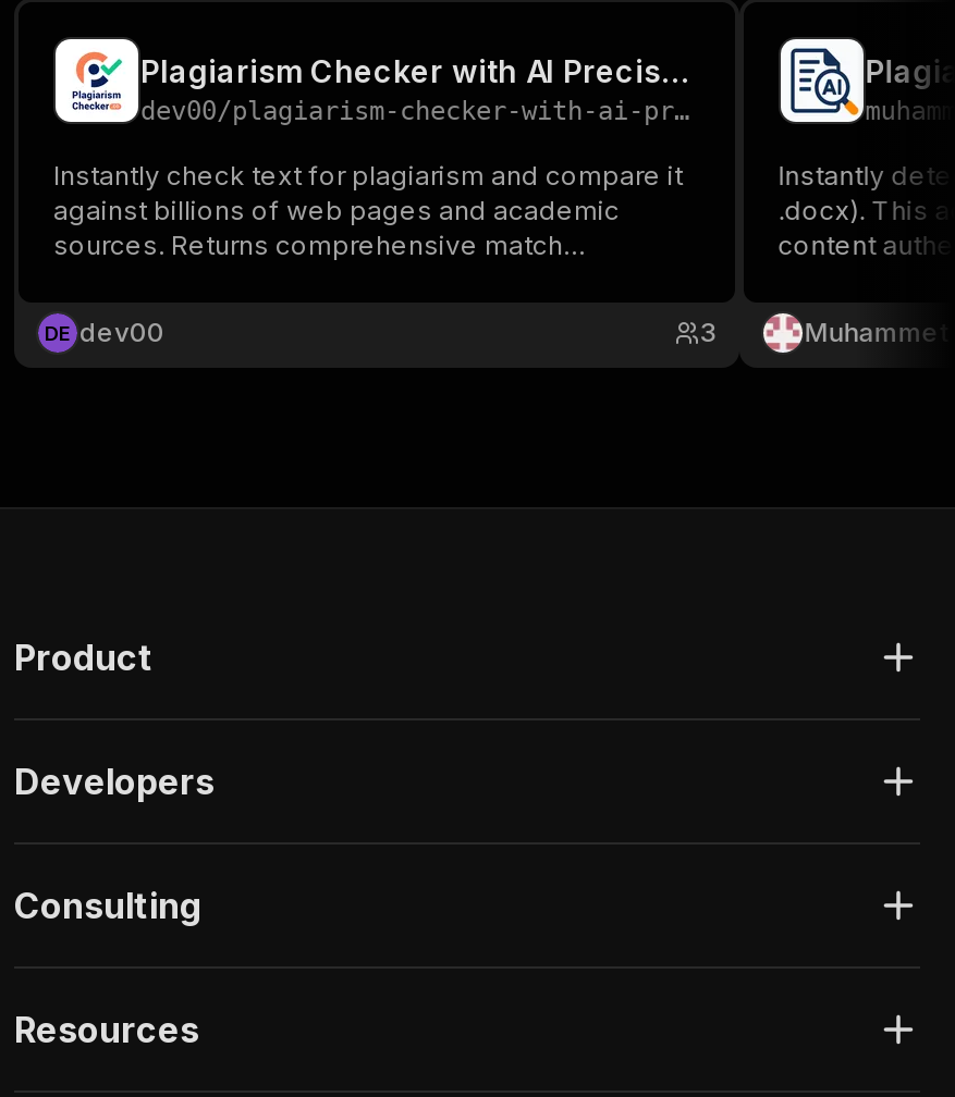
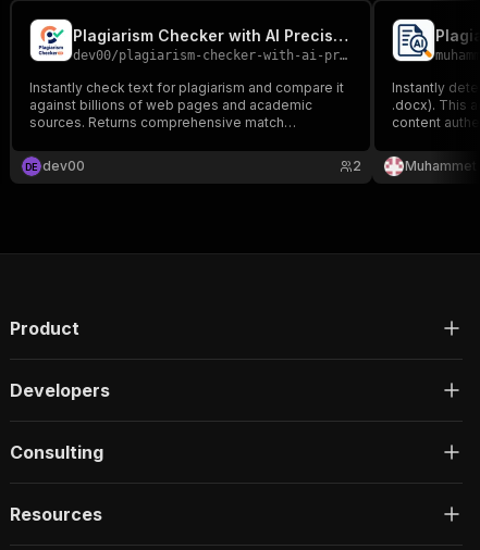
- 3
+ 2
